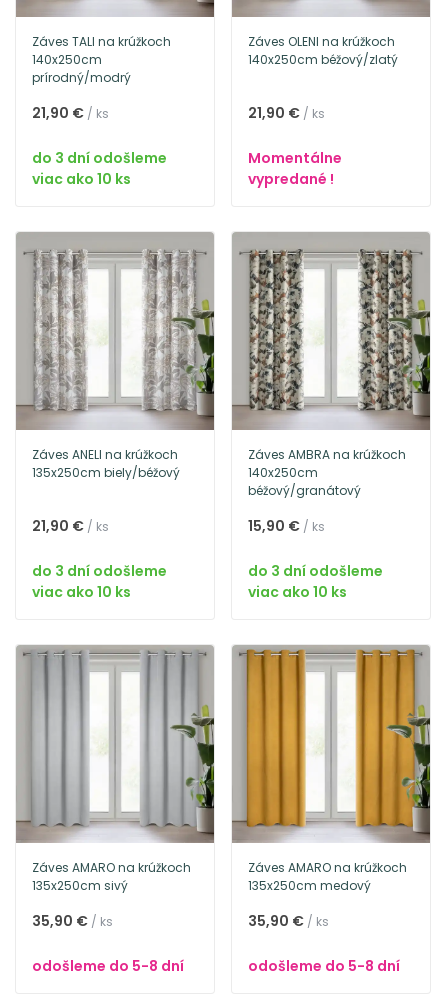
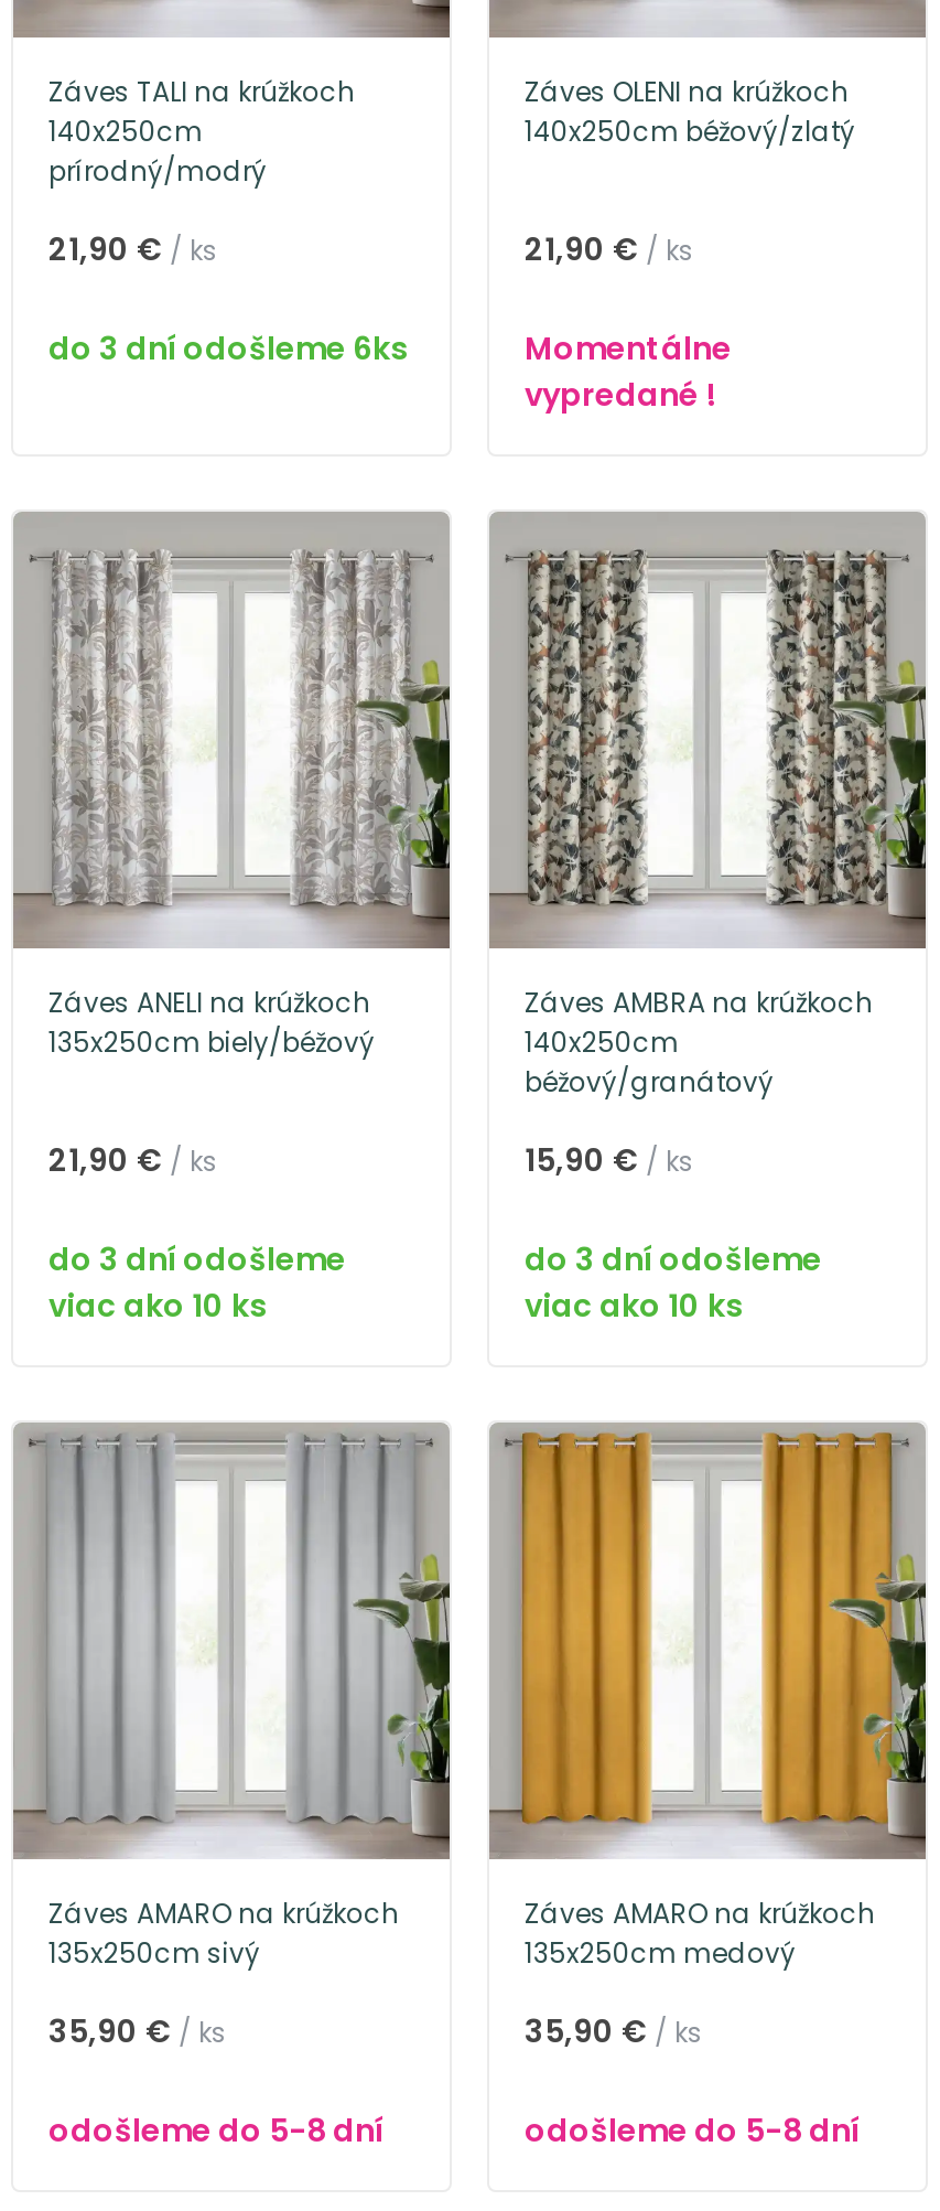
- do 3 dní odošleme
- viac ako 10 ks
+ do 3 dní odošleme 6ks
